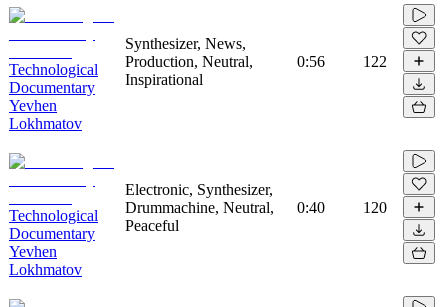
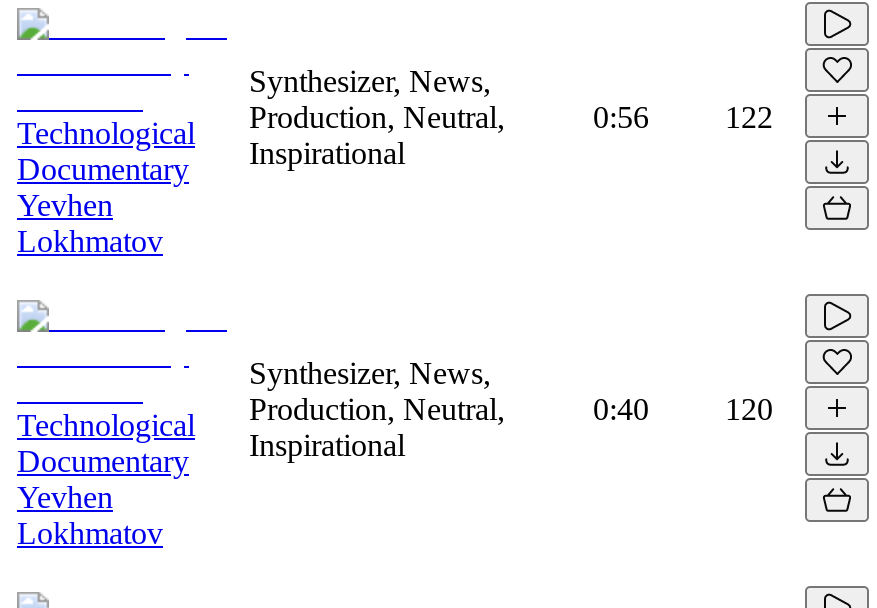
- Electronic, Synthesizer,
- Drummachine, Neutral,
- Peaceful
+ Synthesizer, News,
+ Production, Neutral,
+ Inspirational
